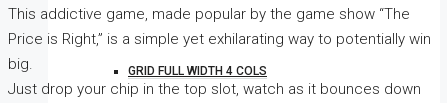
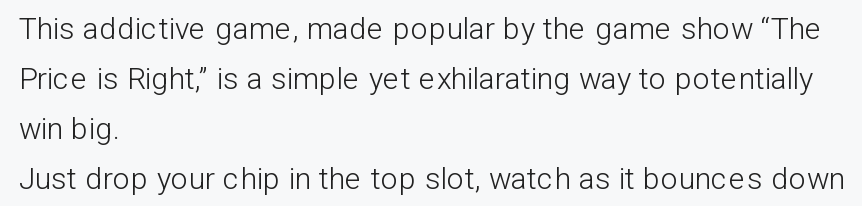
- GRID FULL WIDTH 4 COLS
